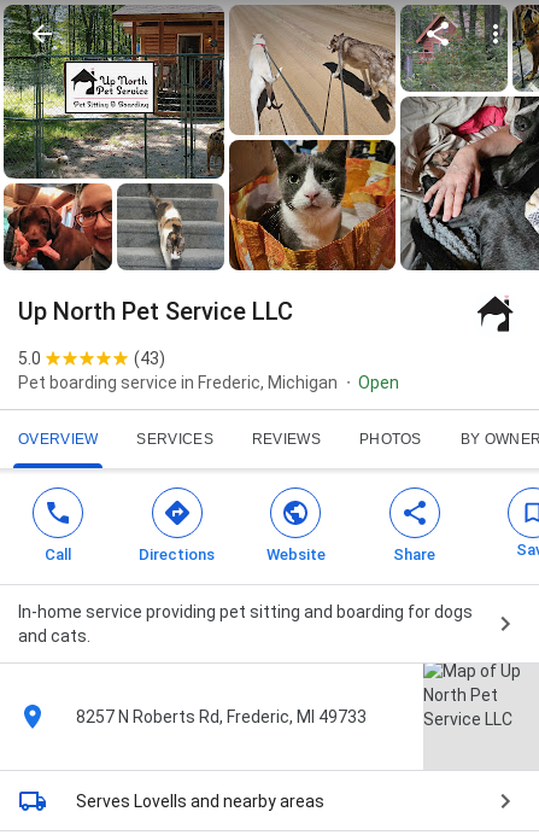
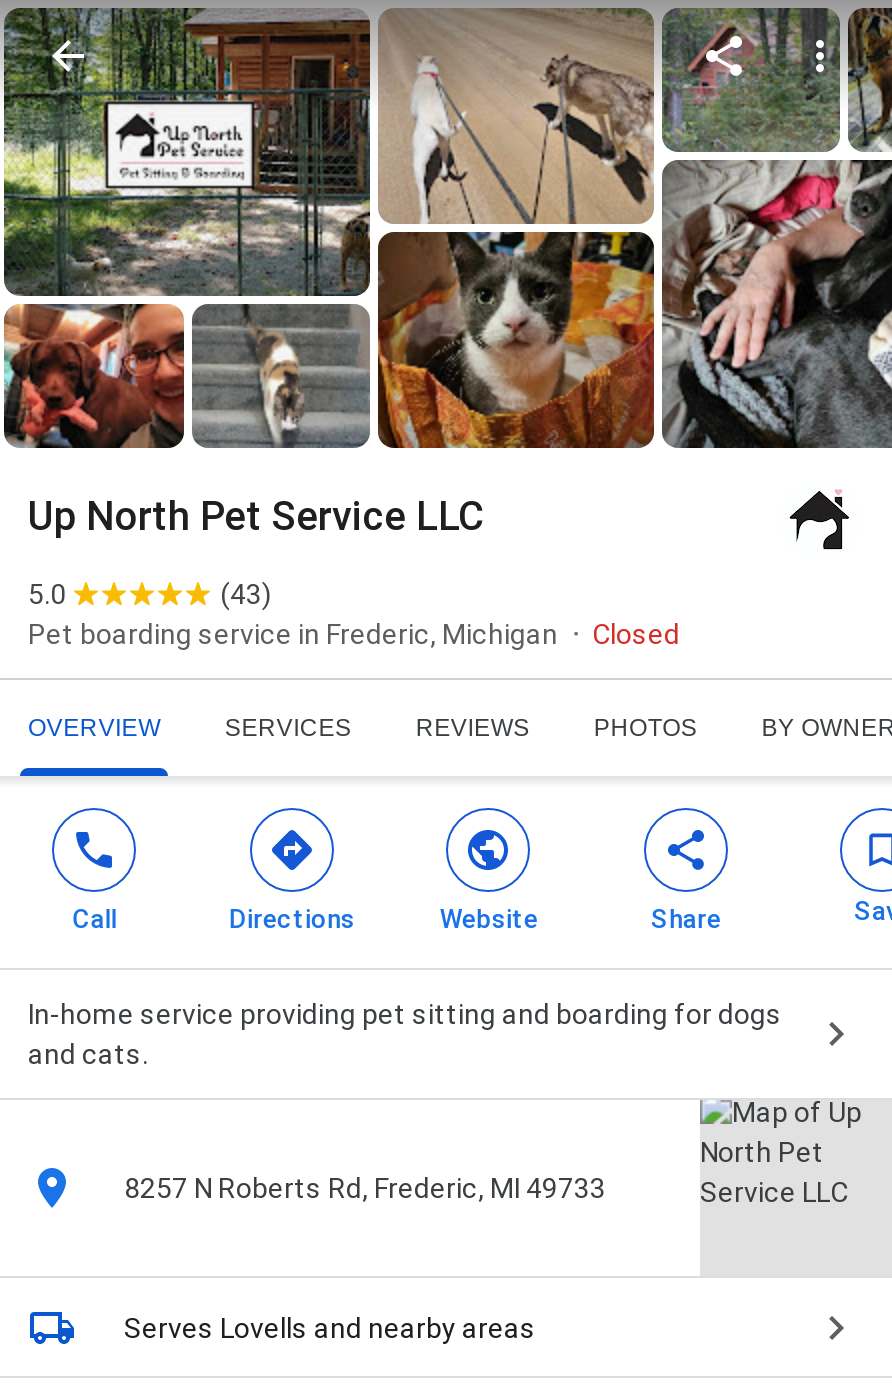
- Open
+ Closed
